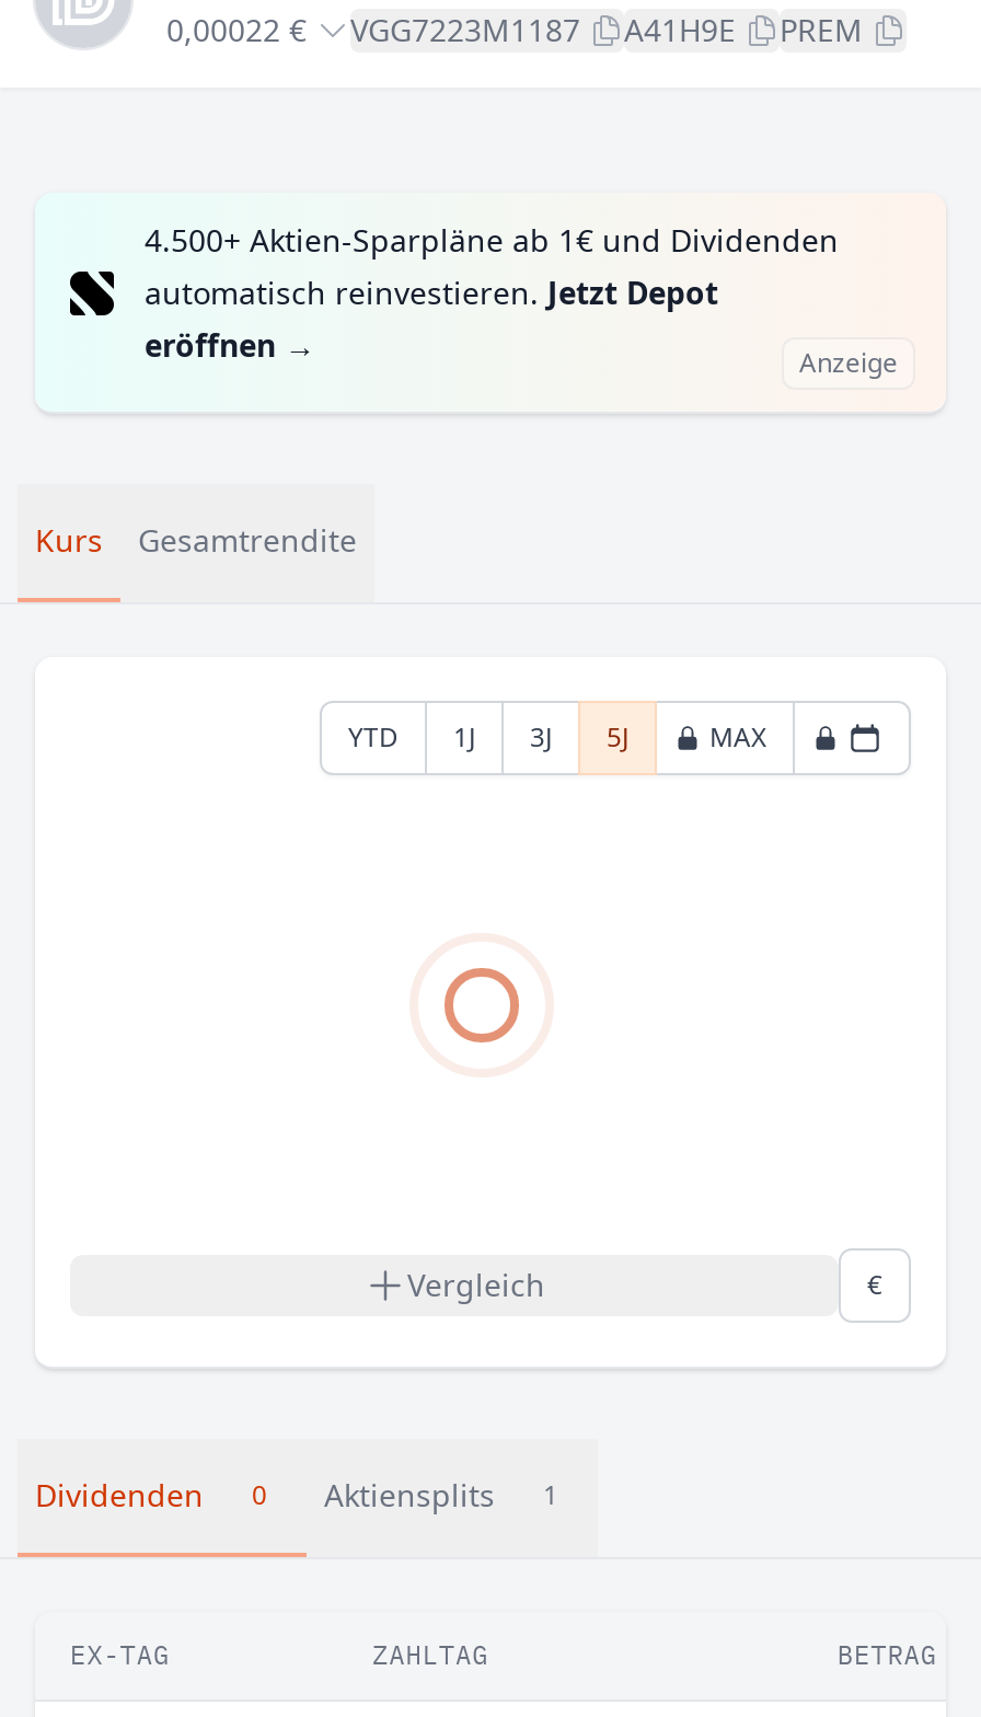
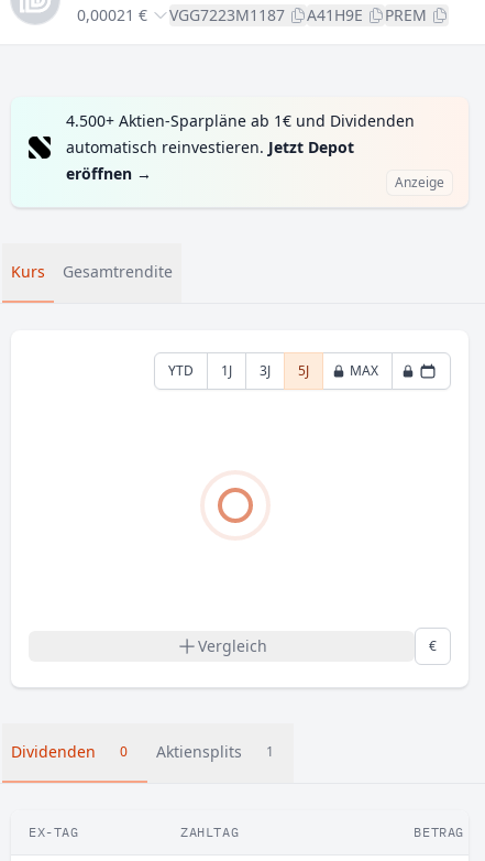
- 0,00022 € VGG7223M1187 A41H9E PREM
+ 0,00021 € VGG7223M1187 A41H9E PREM
